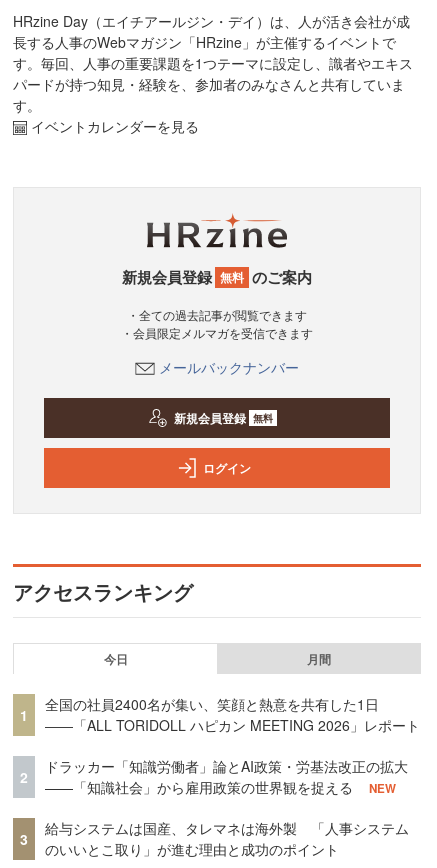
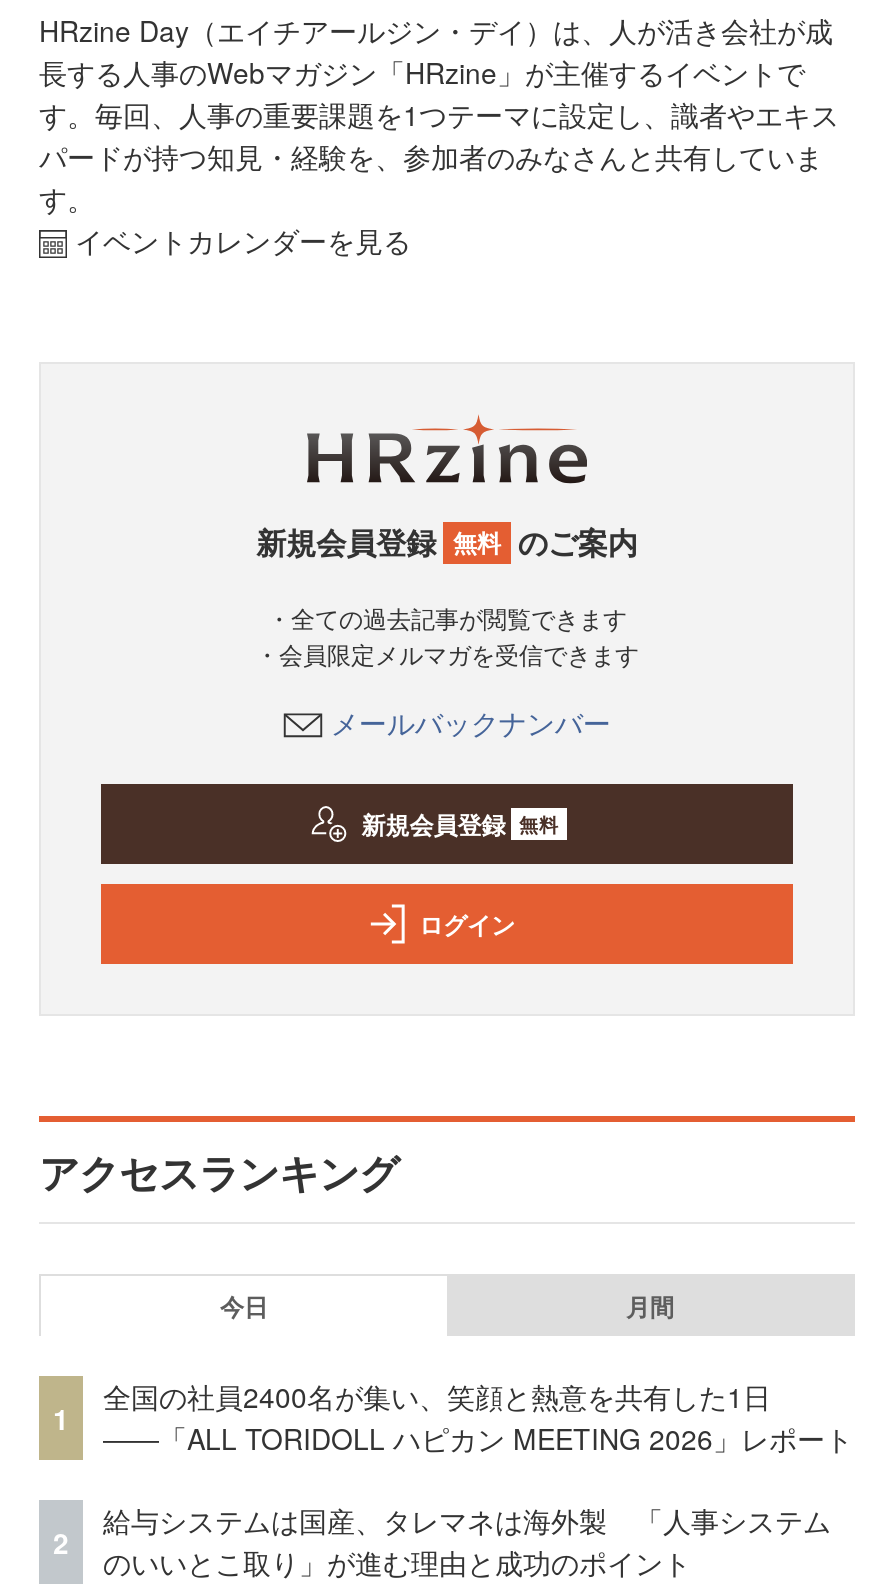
- ドラッカー「知識労働者」論とAI政策・労基法改正の拡大
- ——「知識社会」から雇用政策の世界観を捉える
- NEW
- 3
